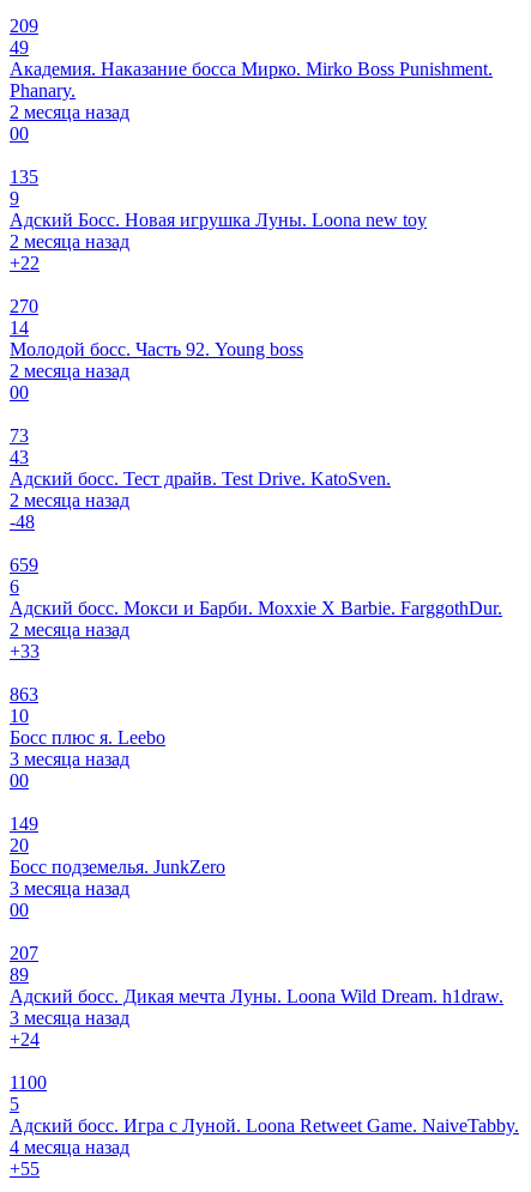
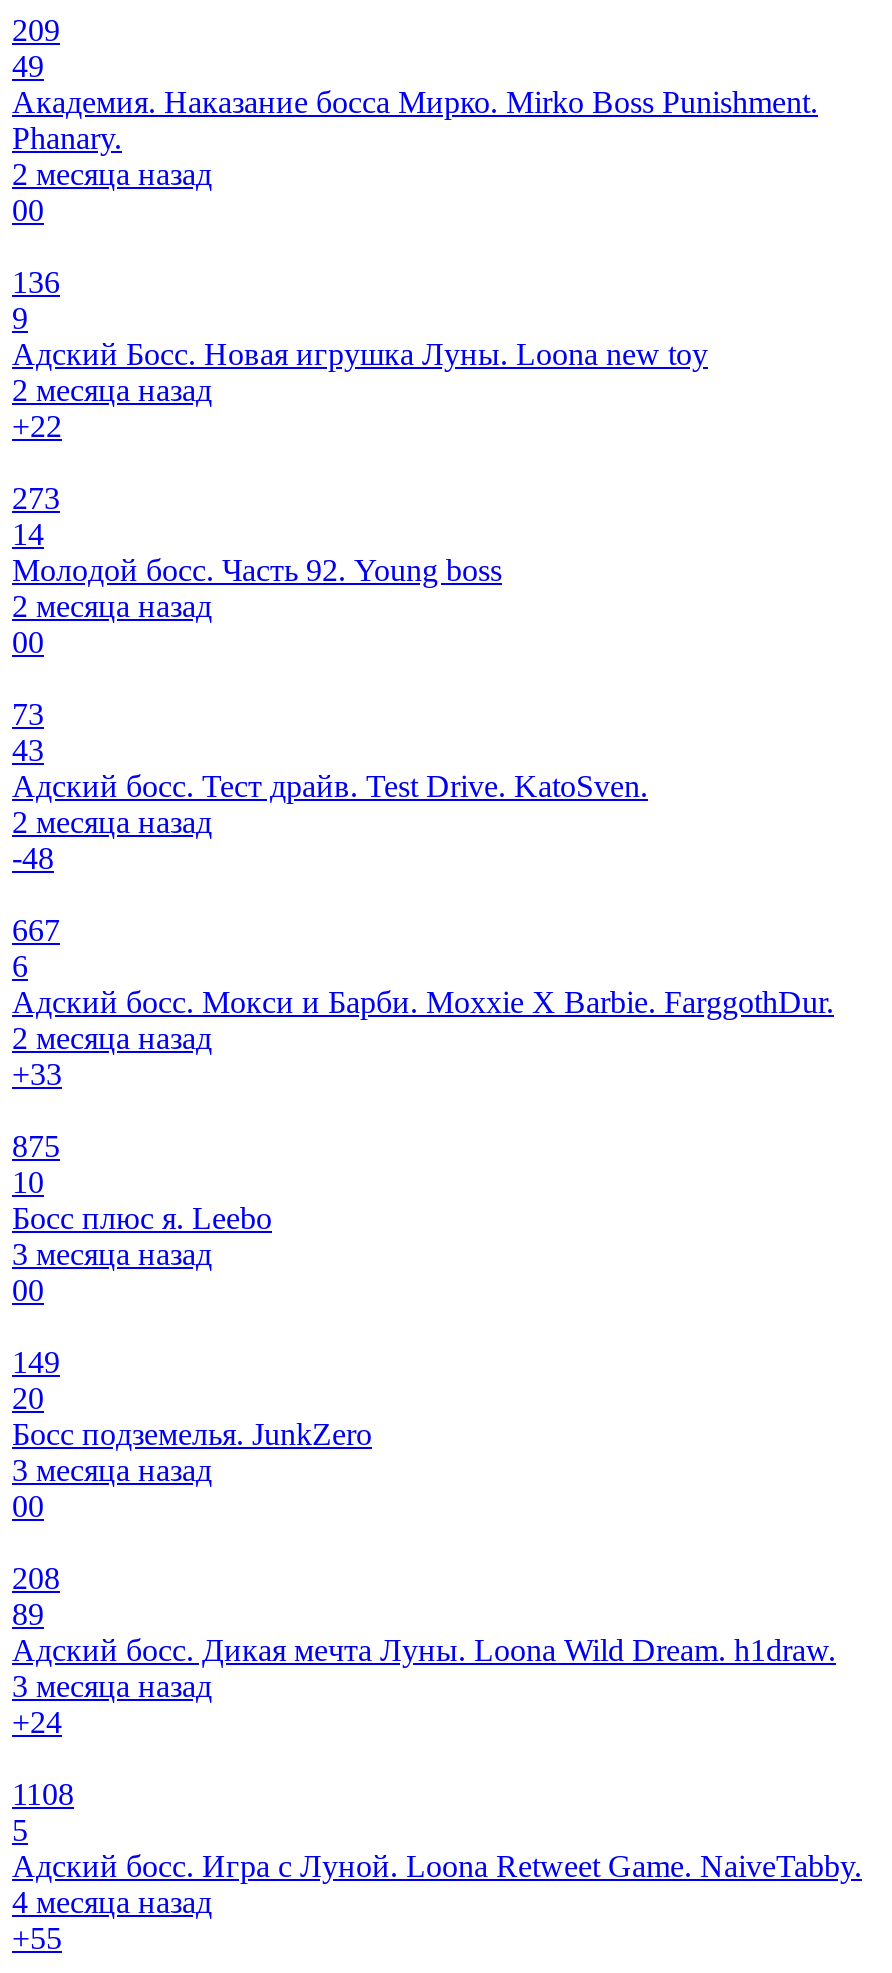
- 135
+ 136

- 270
+ 273

- 659
+ 667

- 863
+ 875

- 207
+ 208

- 1100
+ 1108
